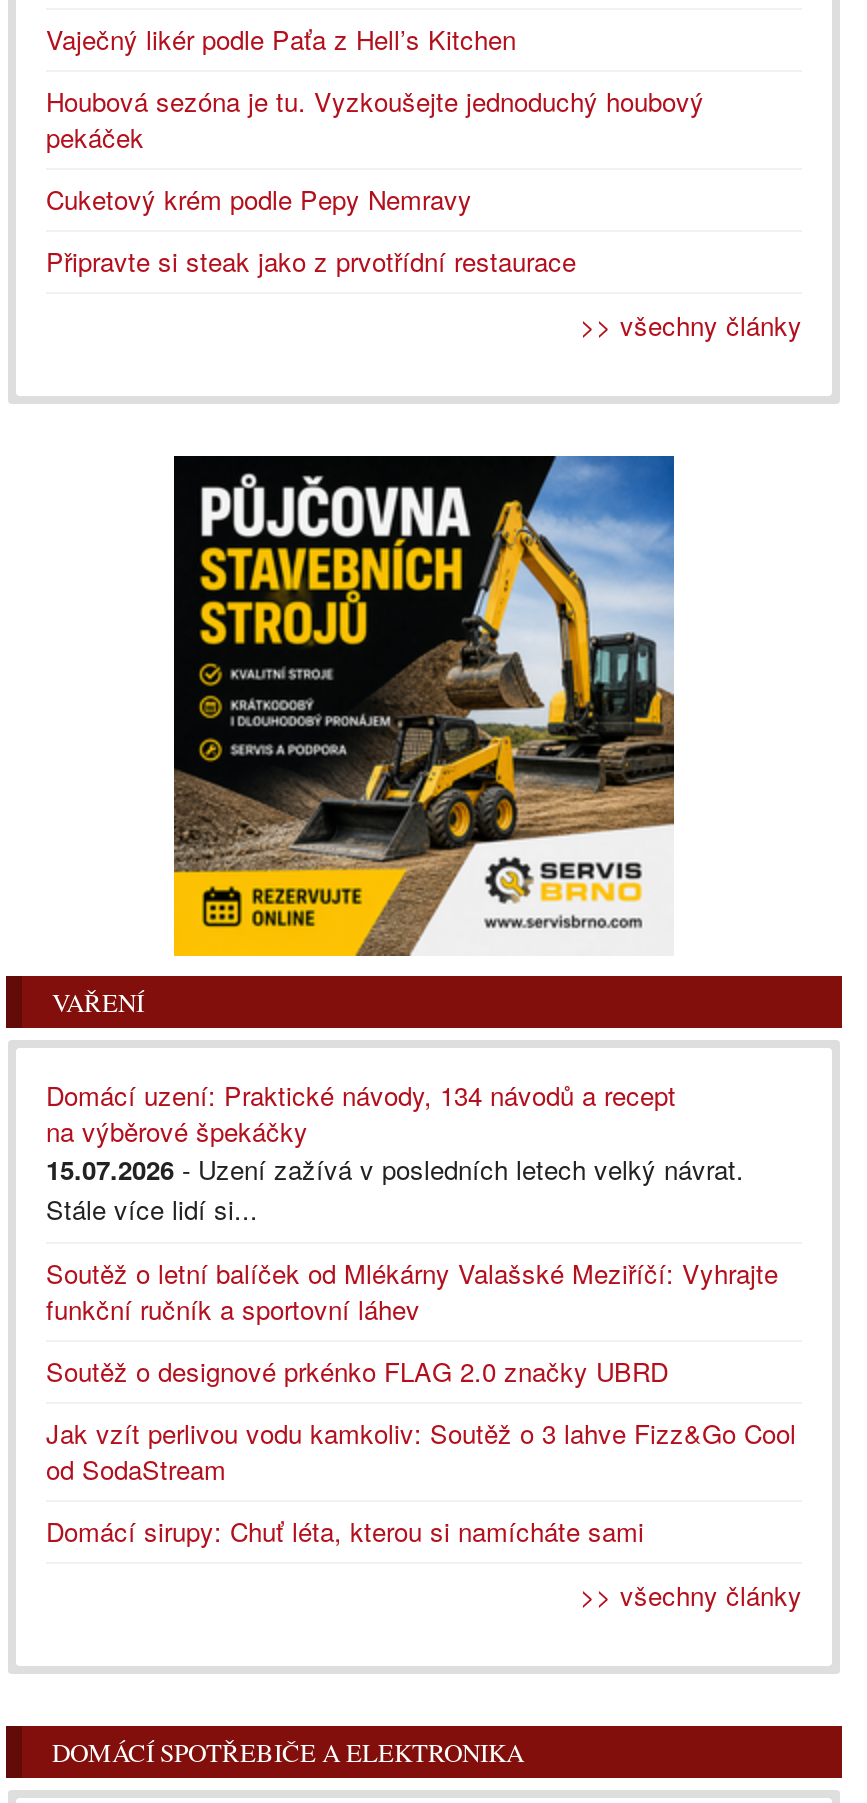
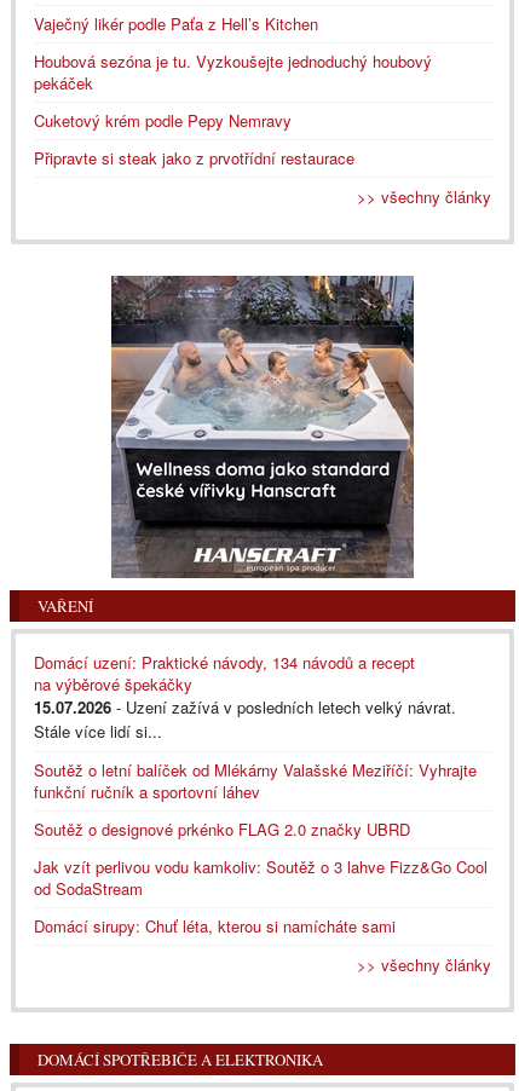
- [image]
+ [image]
